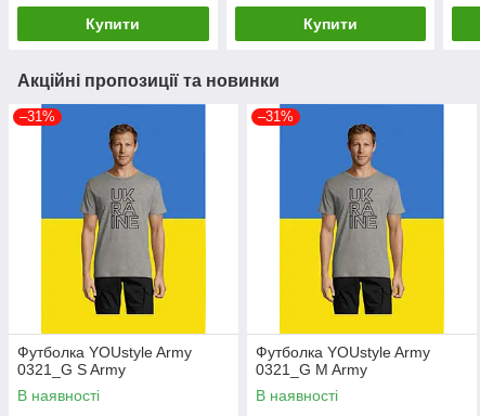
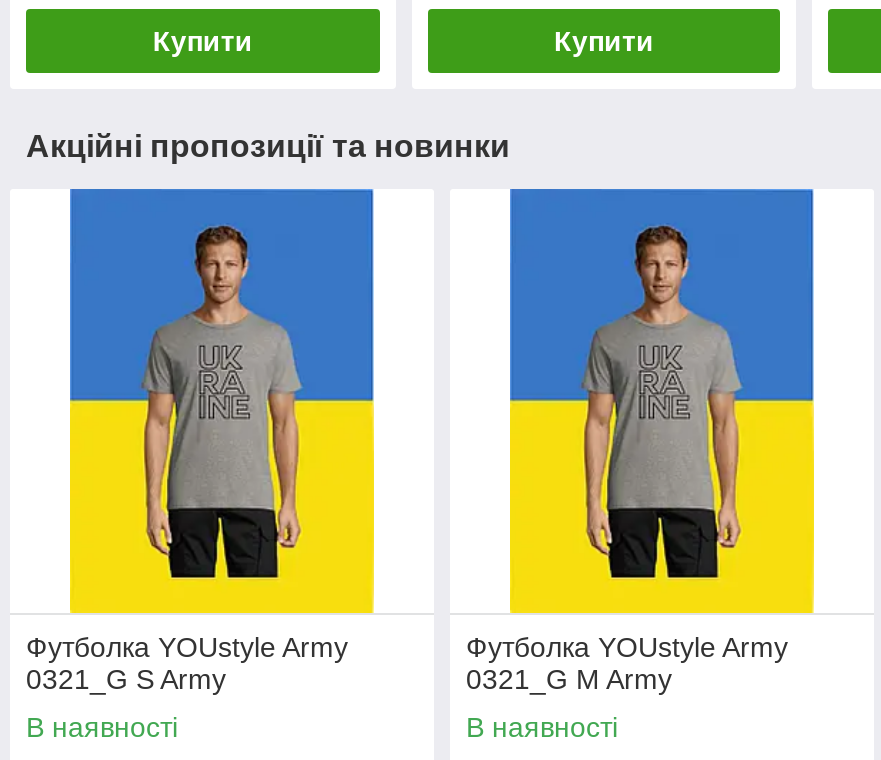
- –31%

- –31%
